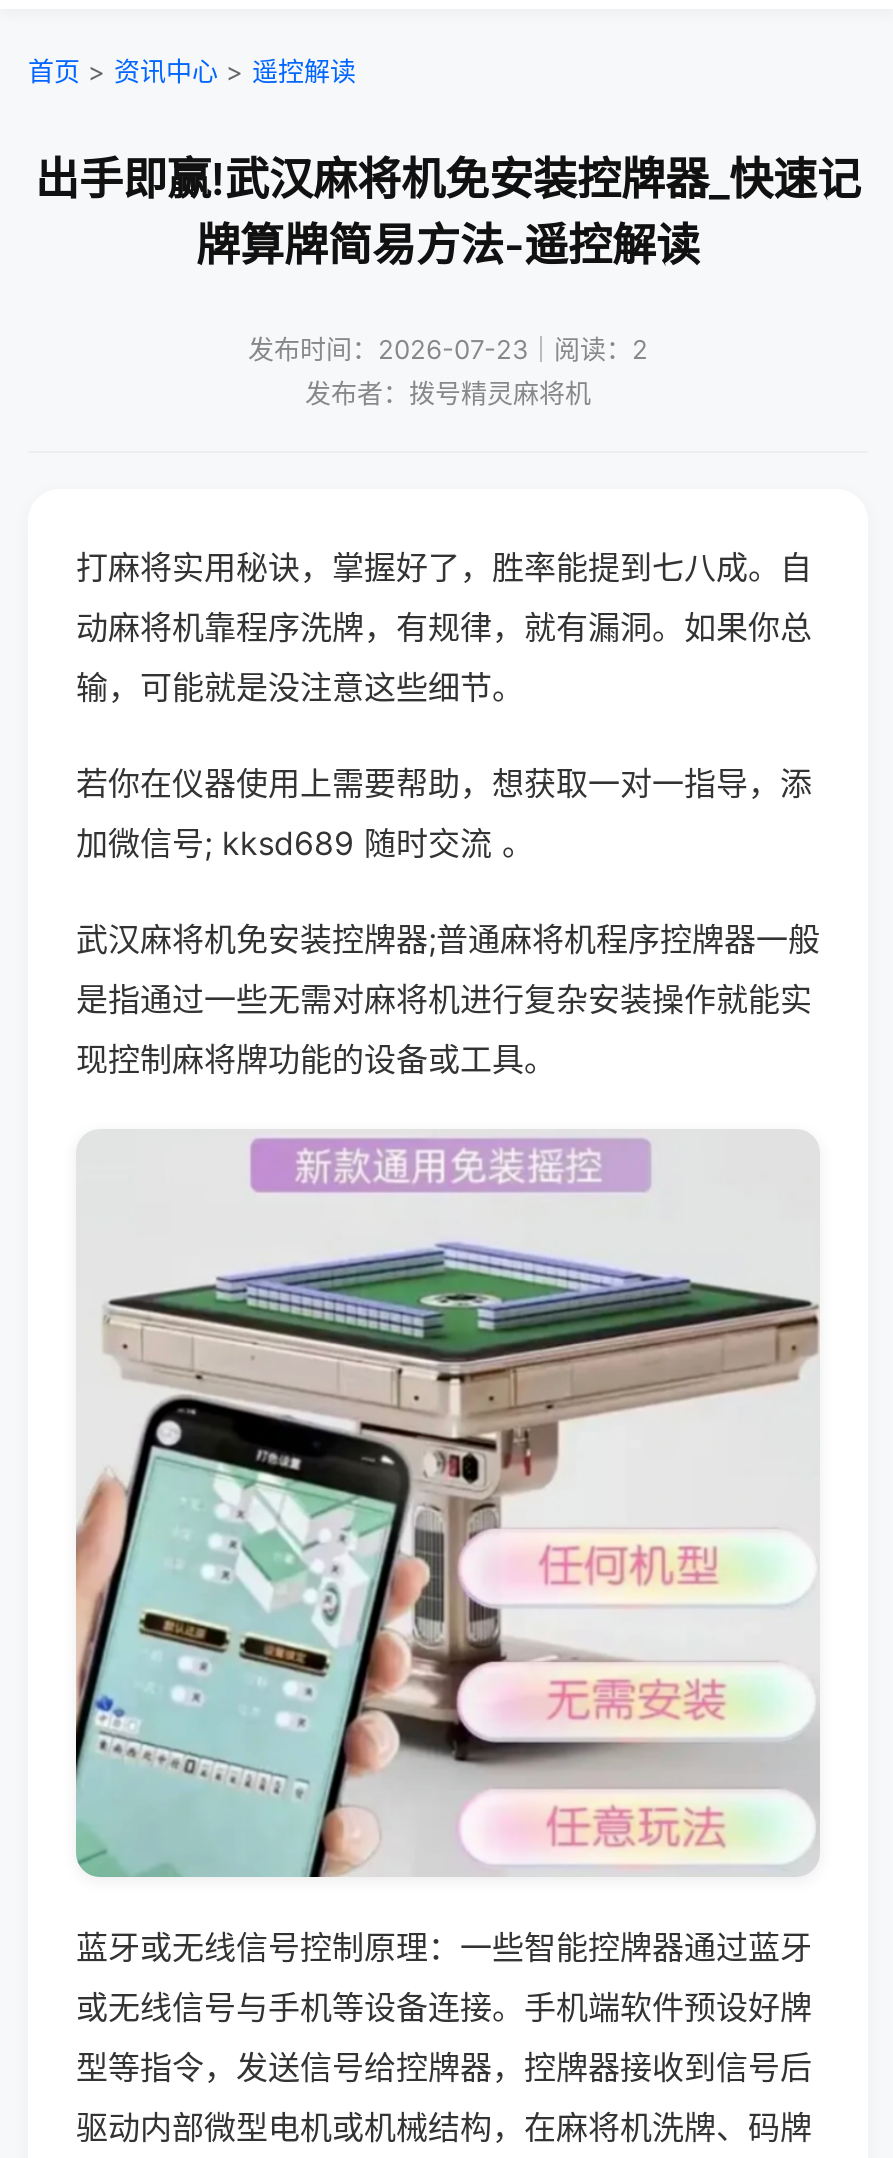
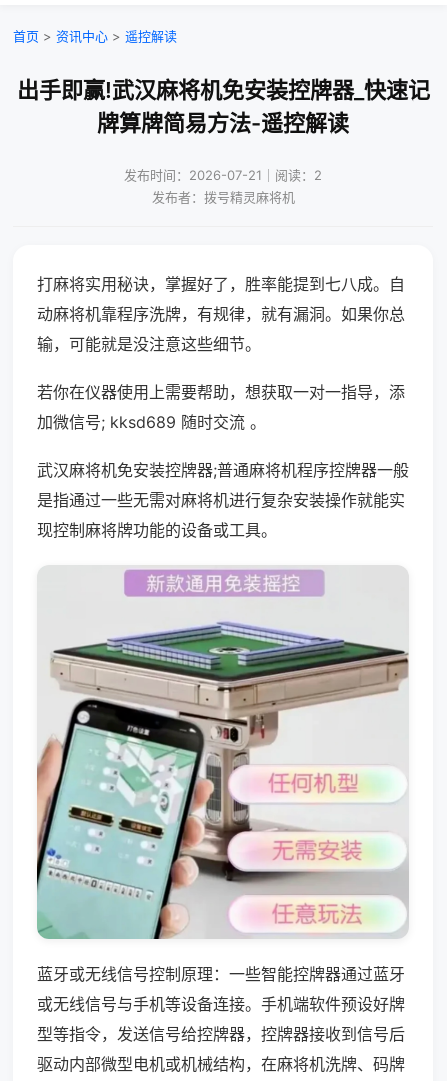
- 发布时间：2026-07-23｜阅读：2
+ 发布时间：2026-07-21｜阅读：2
